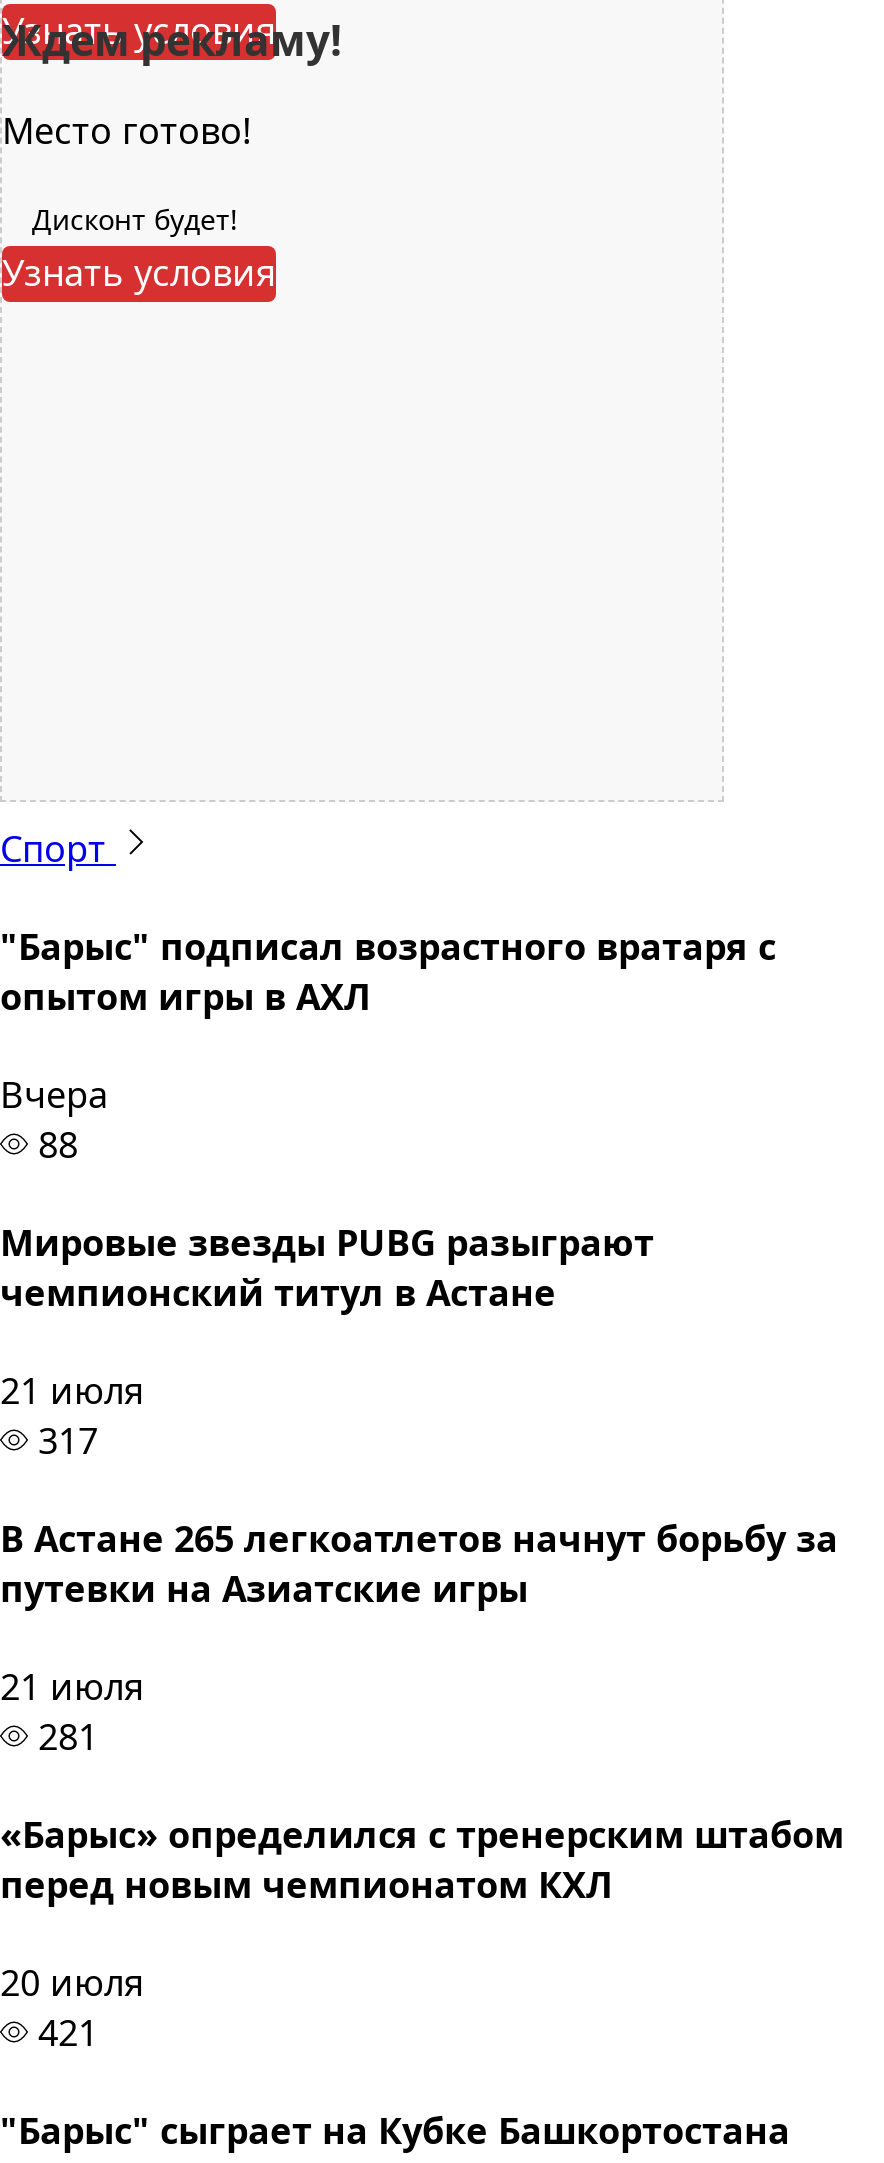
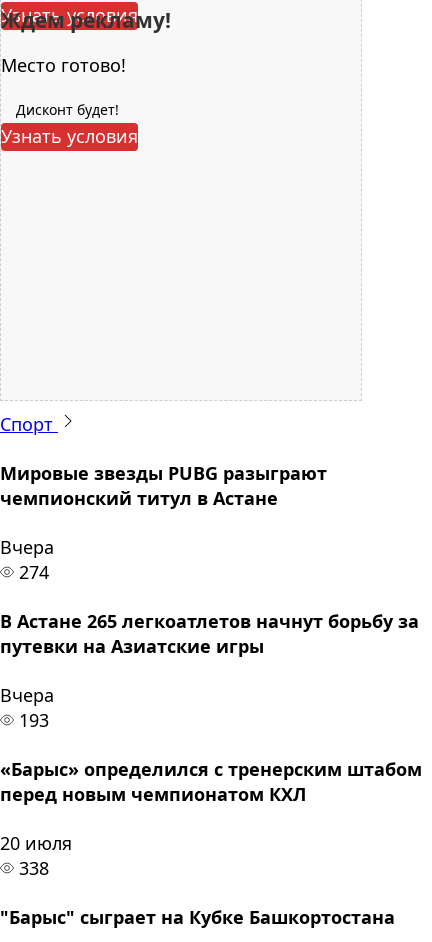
- "Барыс" подписал возрастного вратаря с
- опытом игры в АХЛ
- Вчера
- 88

- 21 июля
- 317
+ Вчера
+ 274

- 21 июля
- 281
+ Вчера
+ 193

- 421
+ 338
